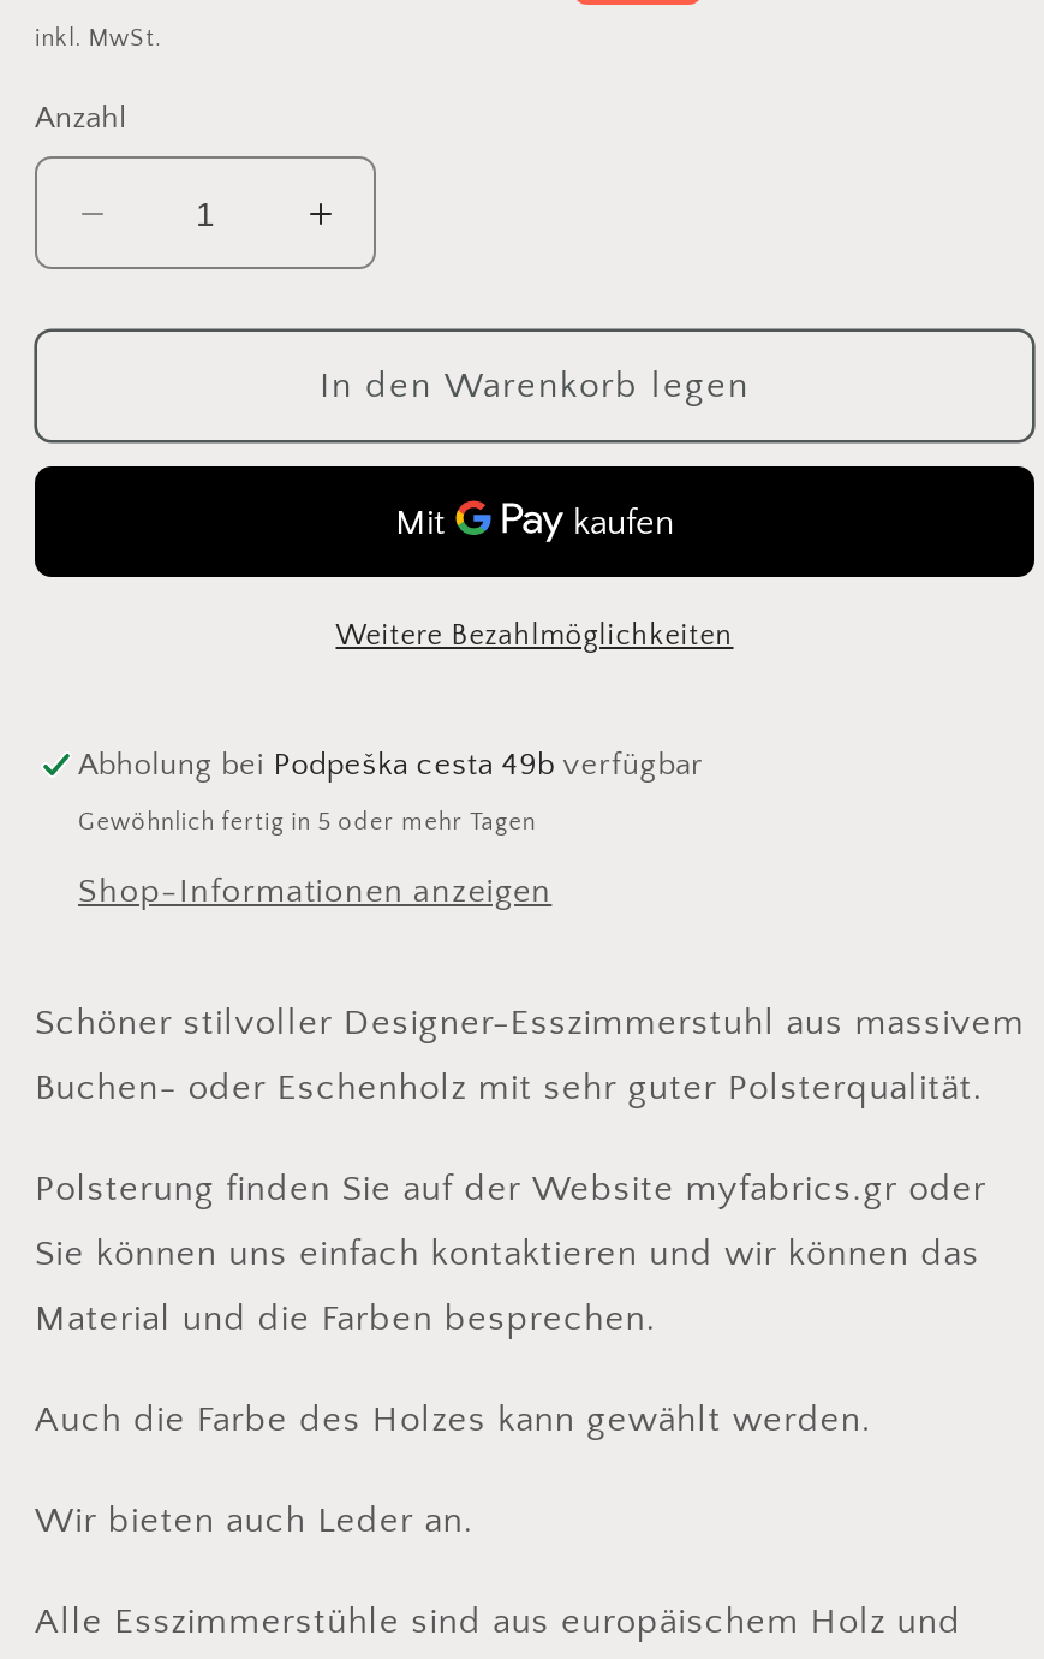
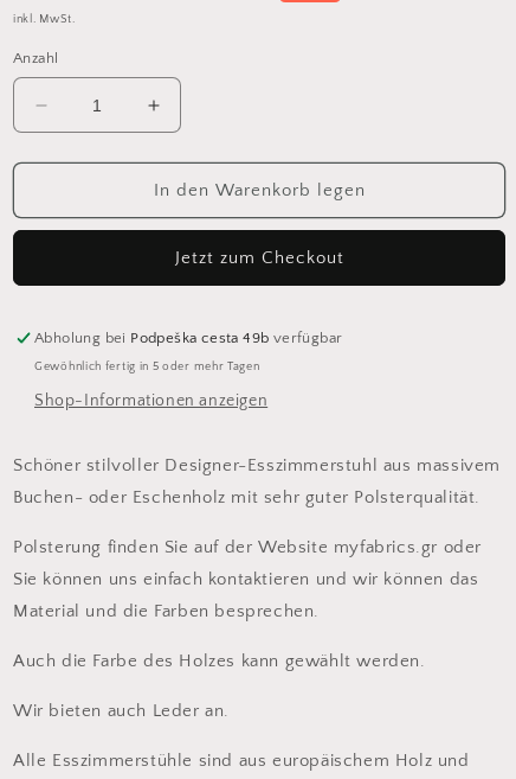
- Weitere Bezahlmöglichkeiten
+ Jetzt zum Checkout
